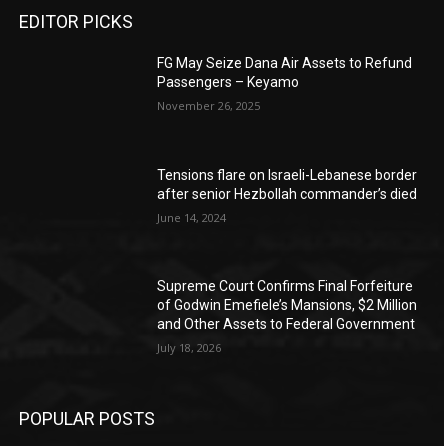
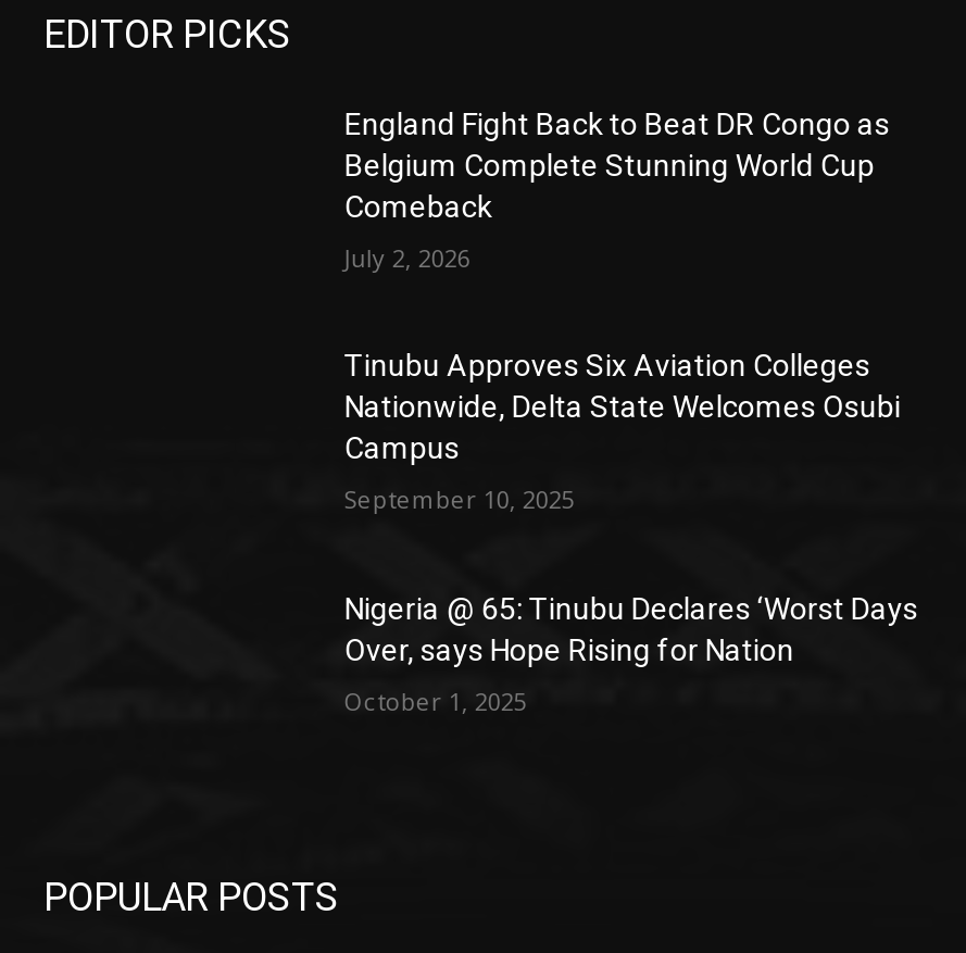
- FG May Seize Dana Air Assets to Refund
- Passengers – Keyamo
+ England Fight Back to Beat DR Congo as
+ Belgium Complete Stunning World Cup
+ Comeback

- November 26, 2025
+ July 2, 2026

- Tensions flare on Israeli-Lebanese border
- after senior Hezbollah commander’s died
+ Tinubu Approves Six Aviation Colleges
+ Nationwide, Delta State Welcomes Osubi
+ Campus

- June 14, 2024
+ September 10, 2025

- Supreme Court Confirms Final Forfeiture
- of Godwin Emefiele’s Mansions, $2 Million
- and Other Assets to Federal Government
+ Nigeria @ 65: Tinubu Declares ‘Worst Days
+ Over, says Hope Rising for Nation

- July 18, 2026
+ October 1, 2025
